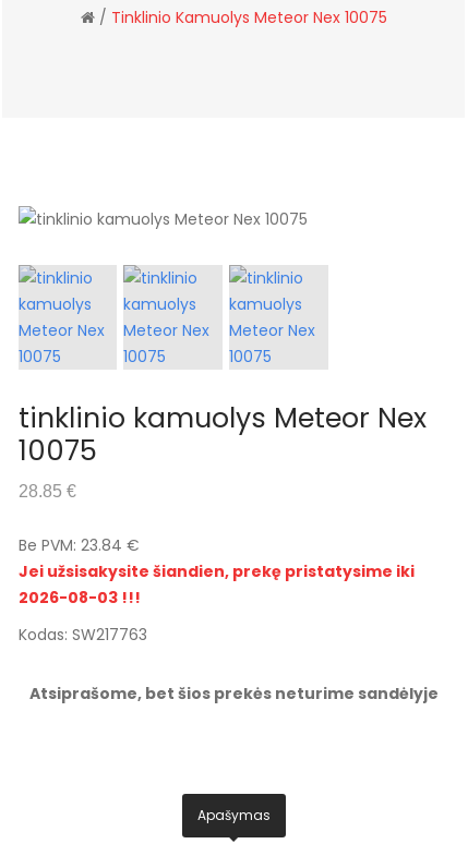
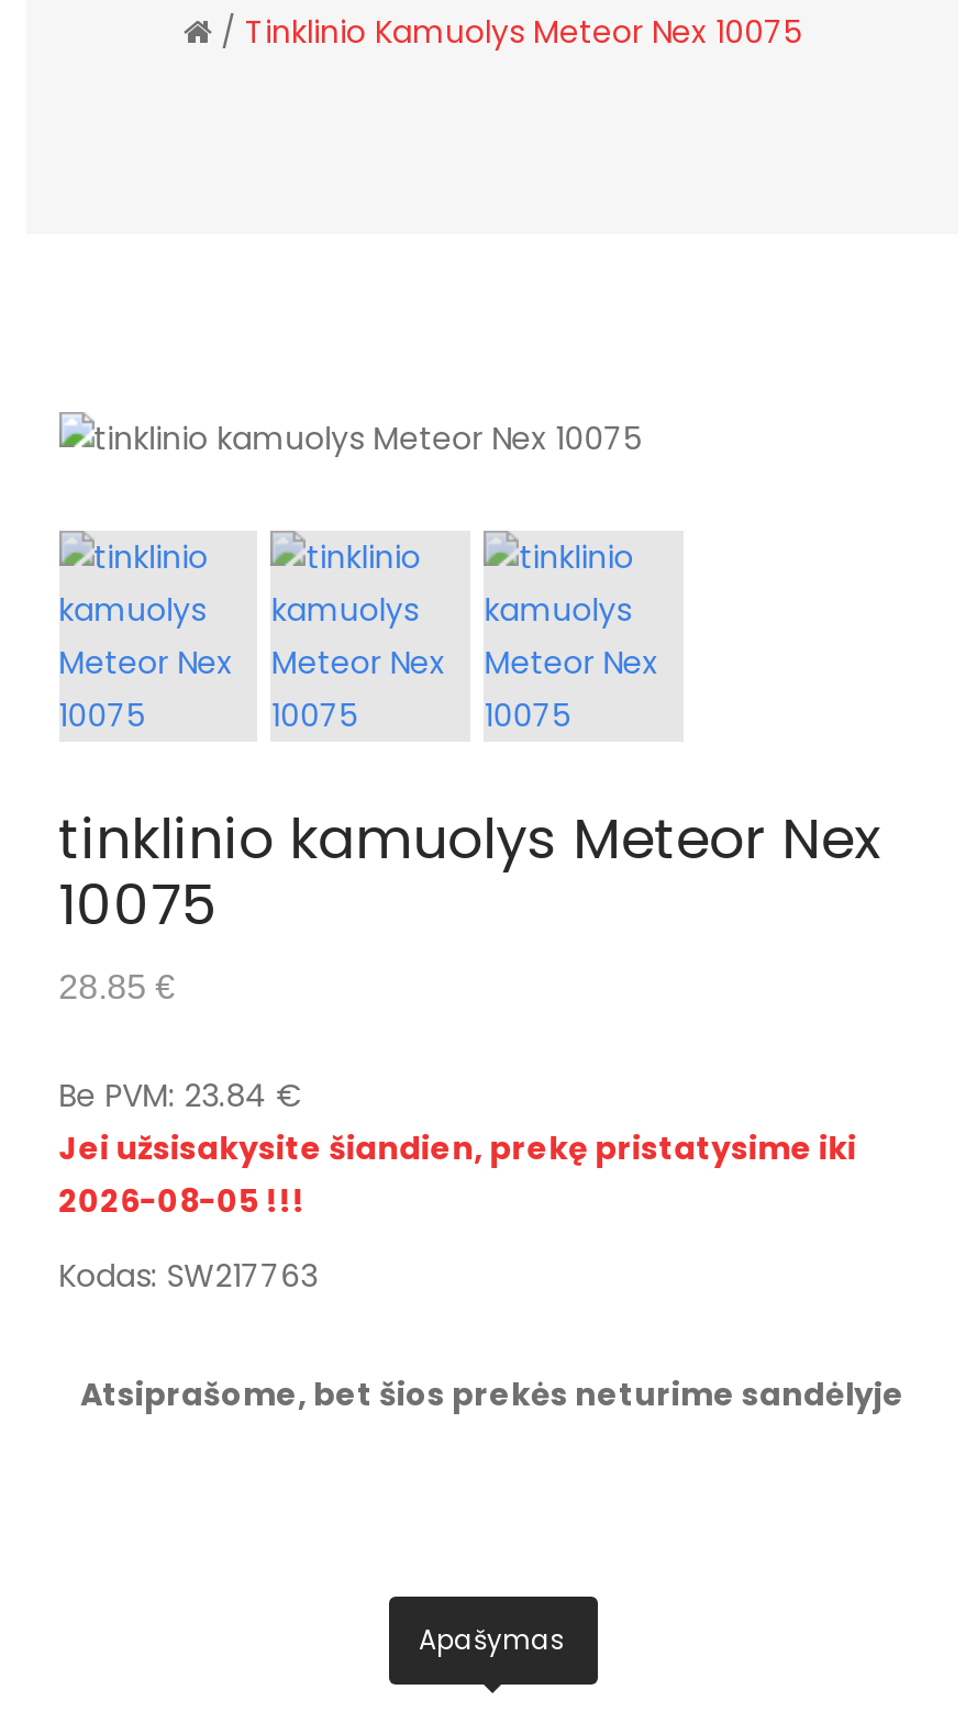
- 2026-08-03 !!!
+ 2026-08-05 !!!
